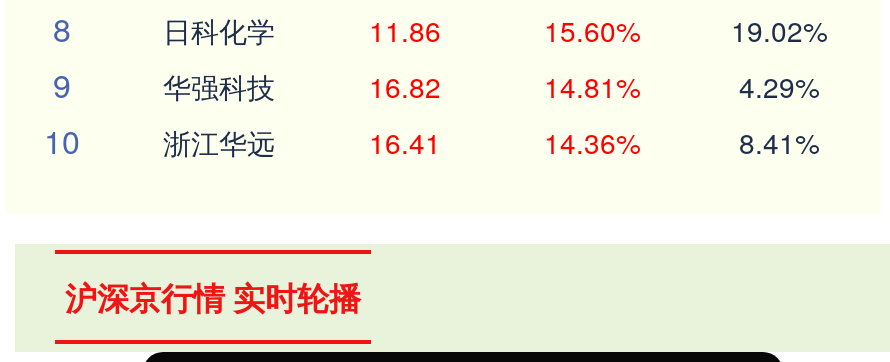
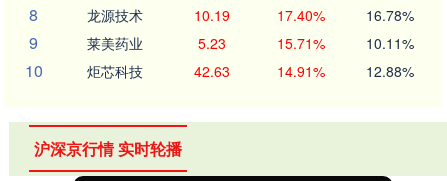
- 日科化学
- 11.86
- 15.60%
- 19.02%
+ 龙源技术
+ 10.19
+ 17.40%
+ 16.78%

- 华强科技
- 16.82
- 14.81%
- 4.29%
+ 莱美药业
+ 5.23
+ 15.71%
+ 10.11%

- 浙江华远
- 16.41
- 14.36%
- 8.41%
+ 炬芯科技
+ 42.63
+ 14.91%
+ 12.88%
